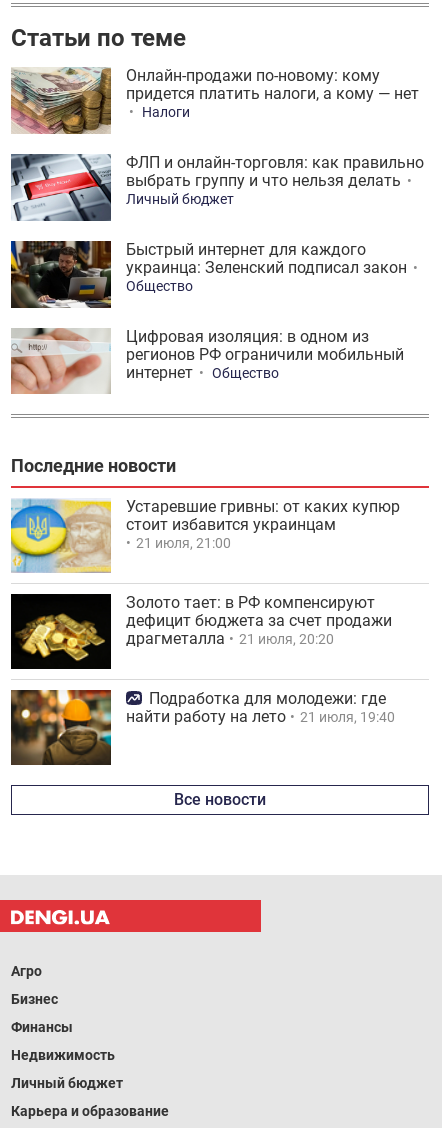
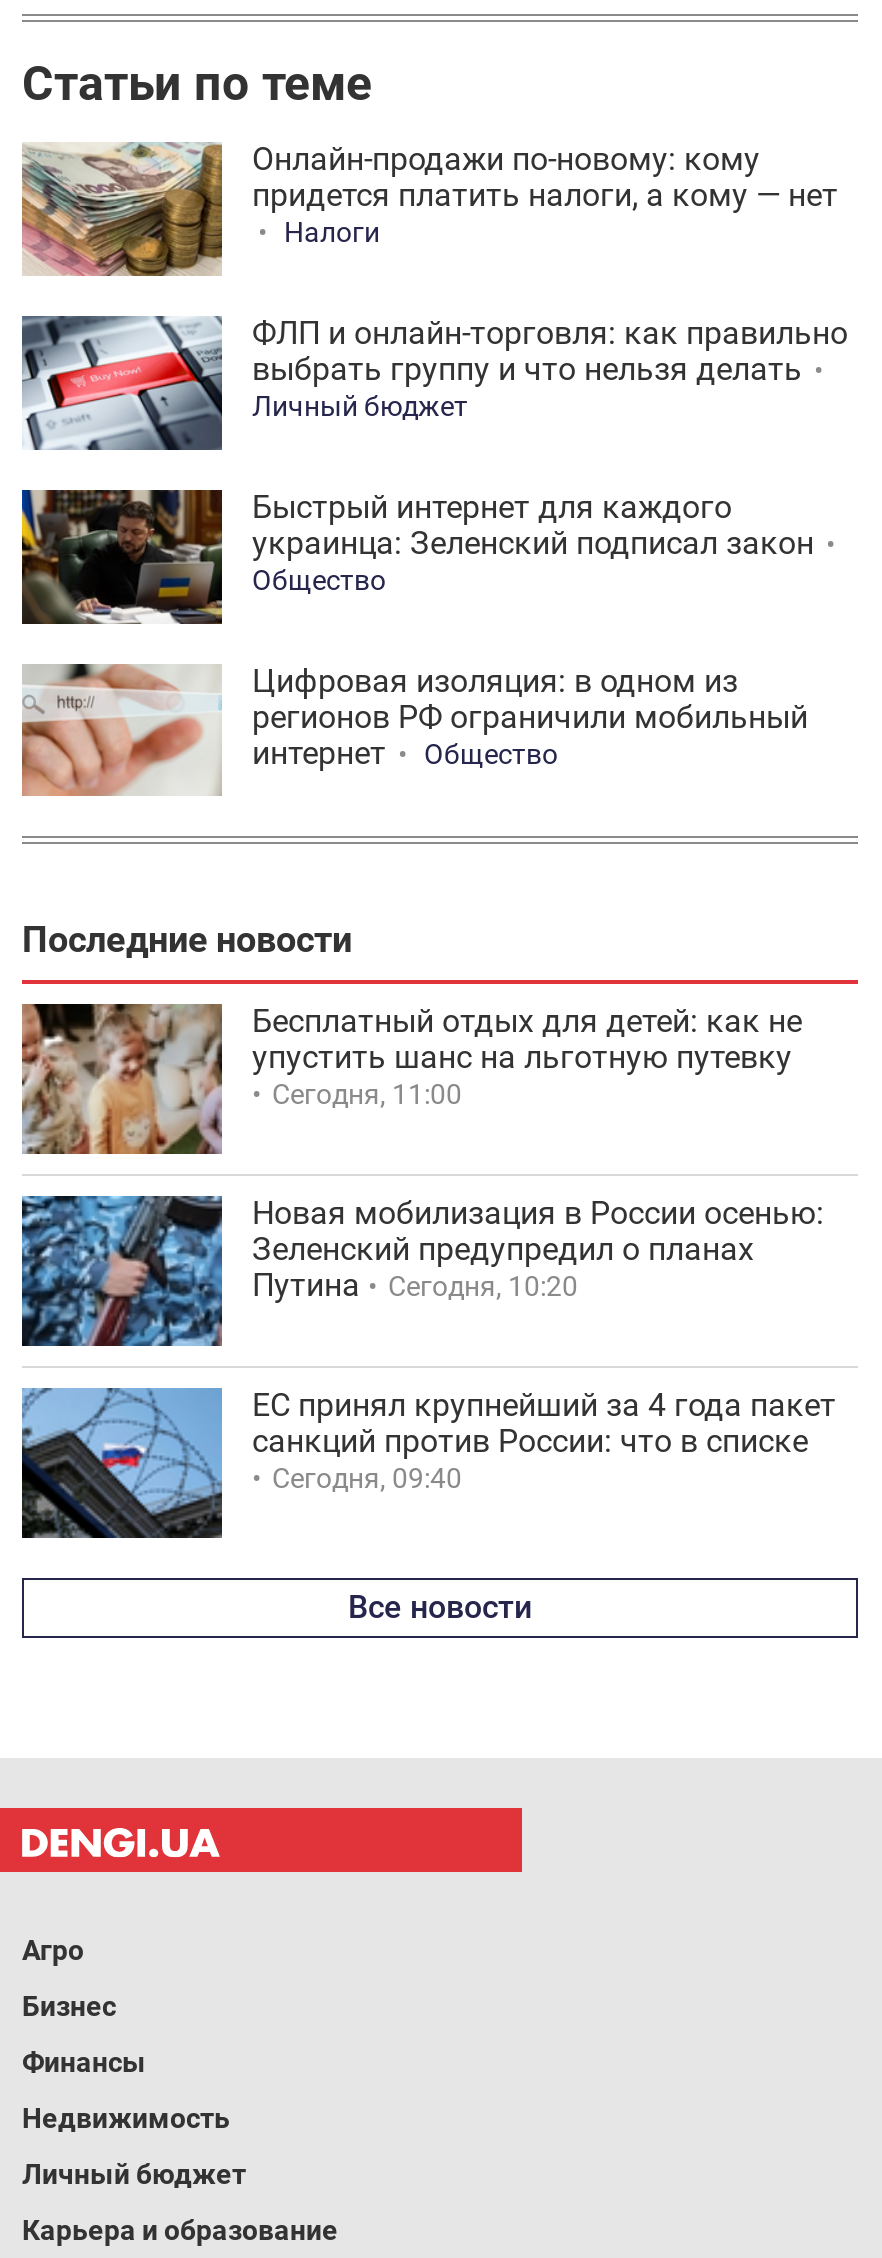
- [image]
- Устаревшие гривны: от каких купюр
- стоит избавится украинцам
- 21 июля, 21:00
+ [image]
+ Бесплатный отдых для детей: как не
+ упустить шанс на льготную путевку
+ Сегодня, 11:00

- [image]
- Золото тает: в РФ компенсируют
- дефицит бюджета за счет продажи
- драгметалла
- 21 июля, 20:20
+ [image]
+ Новая мобилизация в России осенью:
+ Зеленский предупредил о планах
+ Путина
+ Сегодня, 10:20

- [image]
- Подработка для молодежи: где
- найти работу на лето
- 21 июля, 19:40
+ [image]
+ ЕС принял крупнейший за 4 года пакет
+ санкций против России: что в списке
+ Сегодня, 09:40
